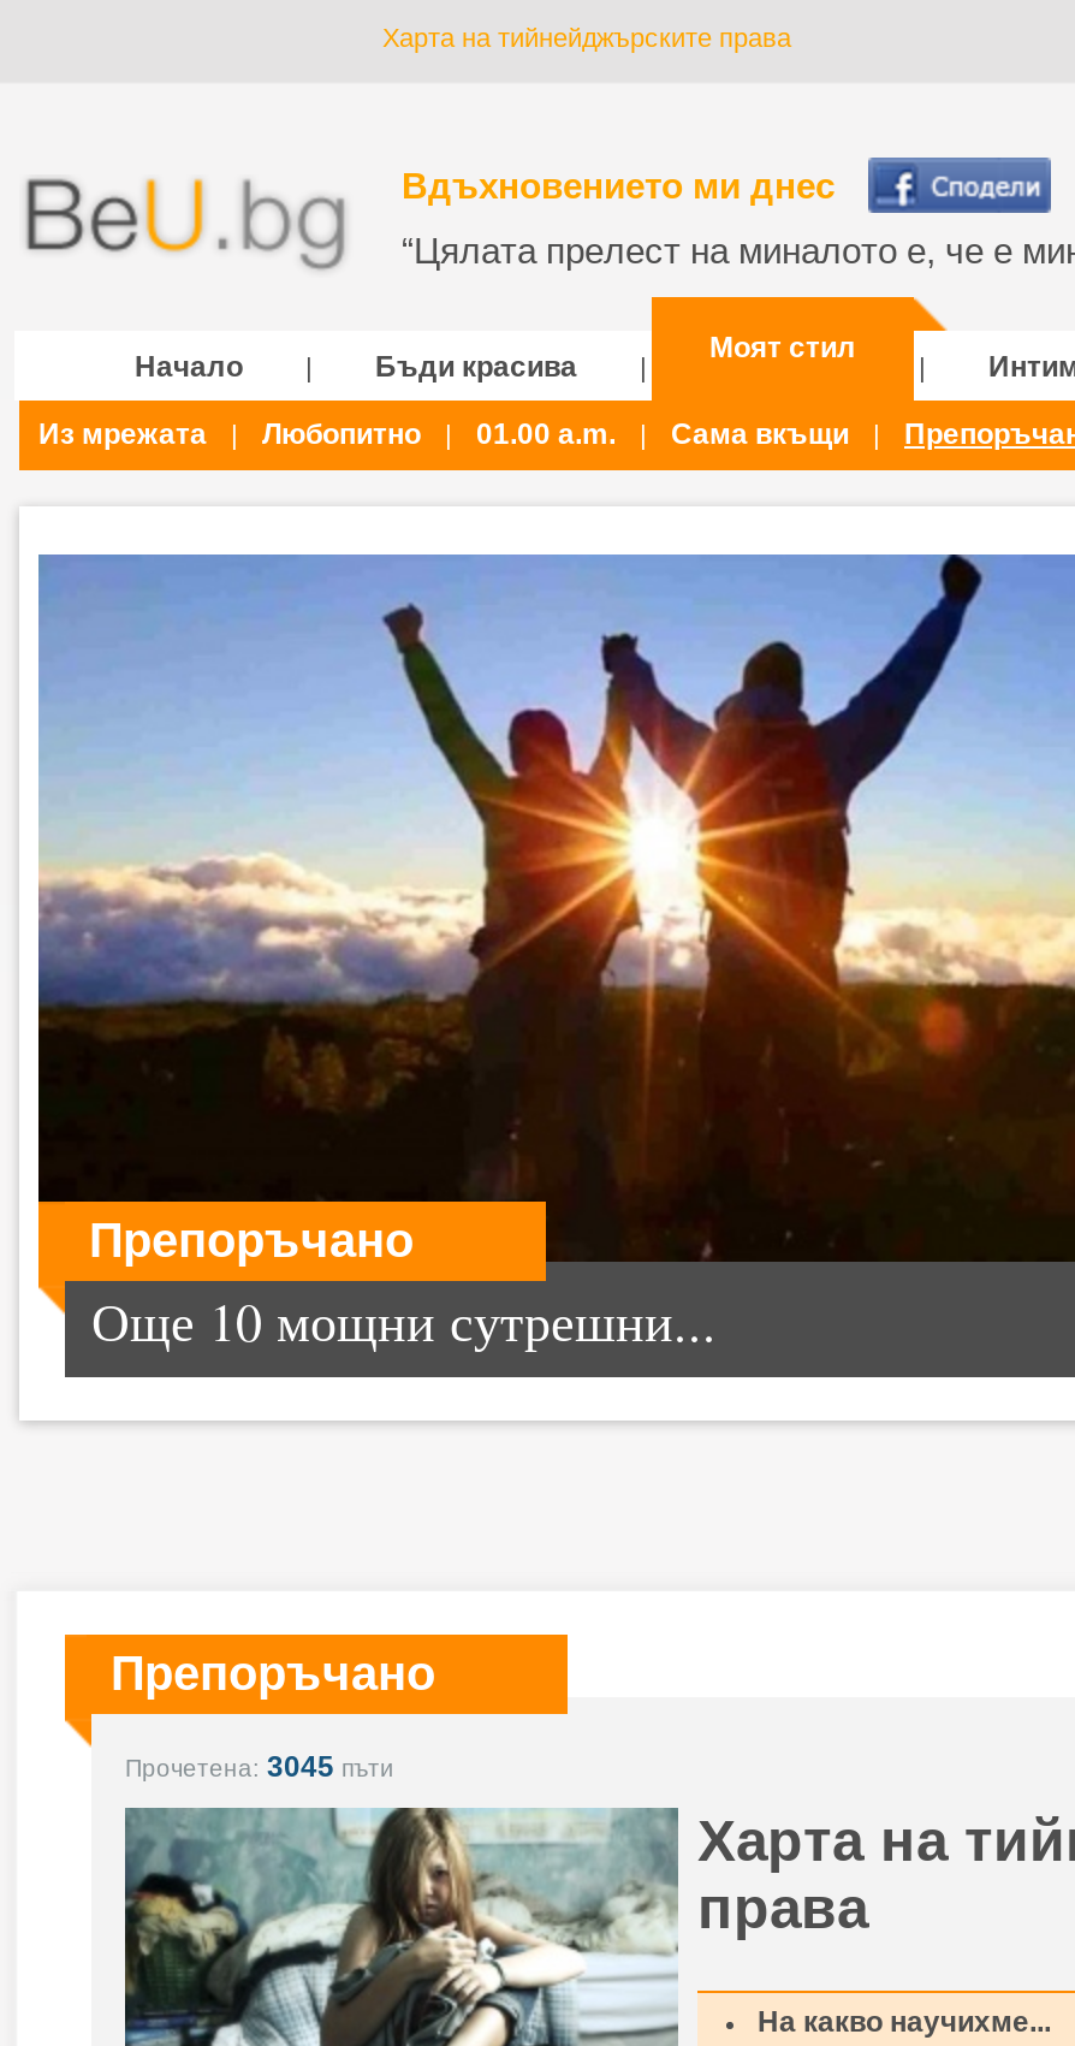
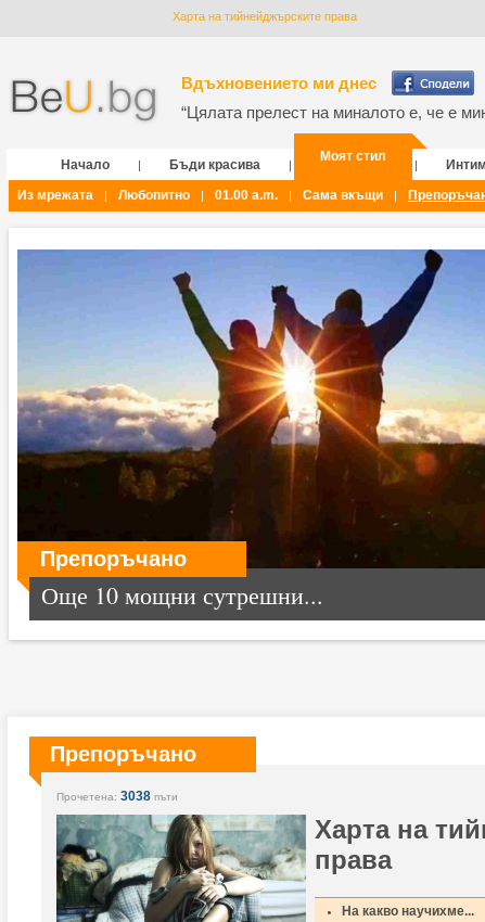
- Прочетена: 3045 пъти
+ Прочетена: 3038 пъти
